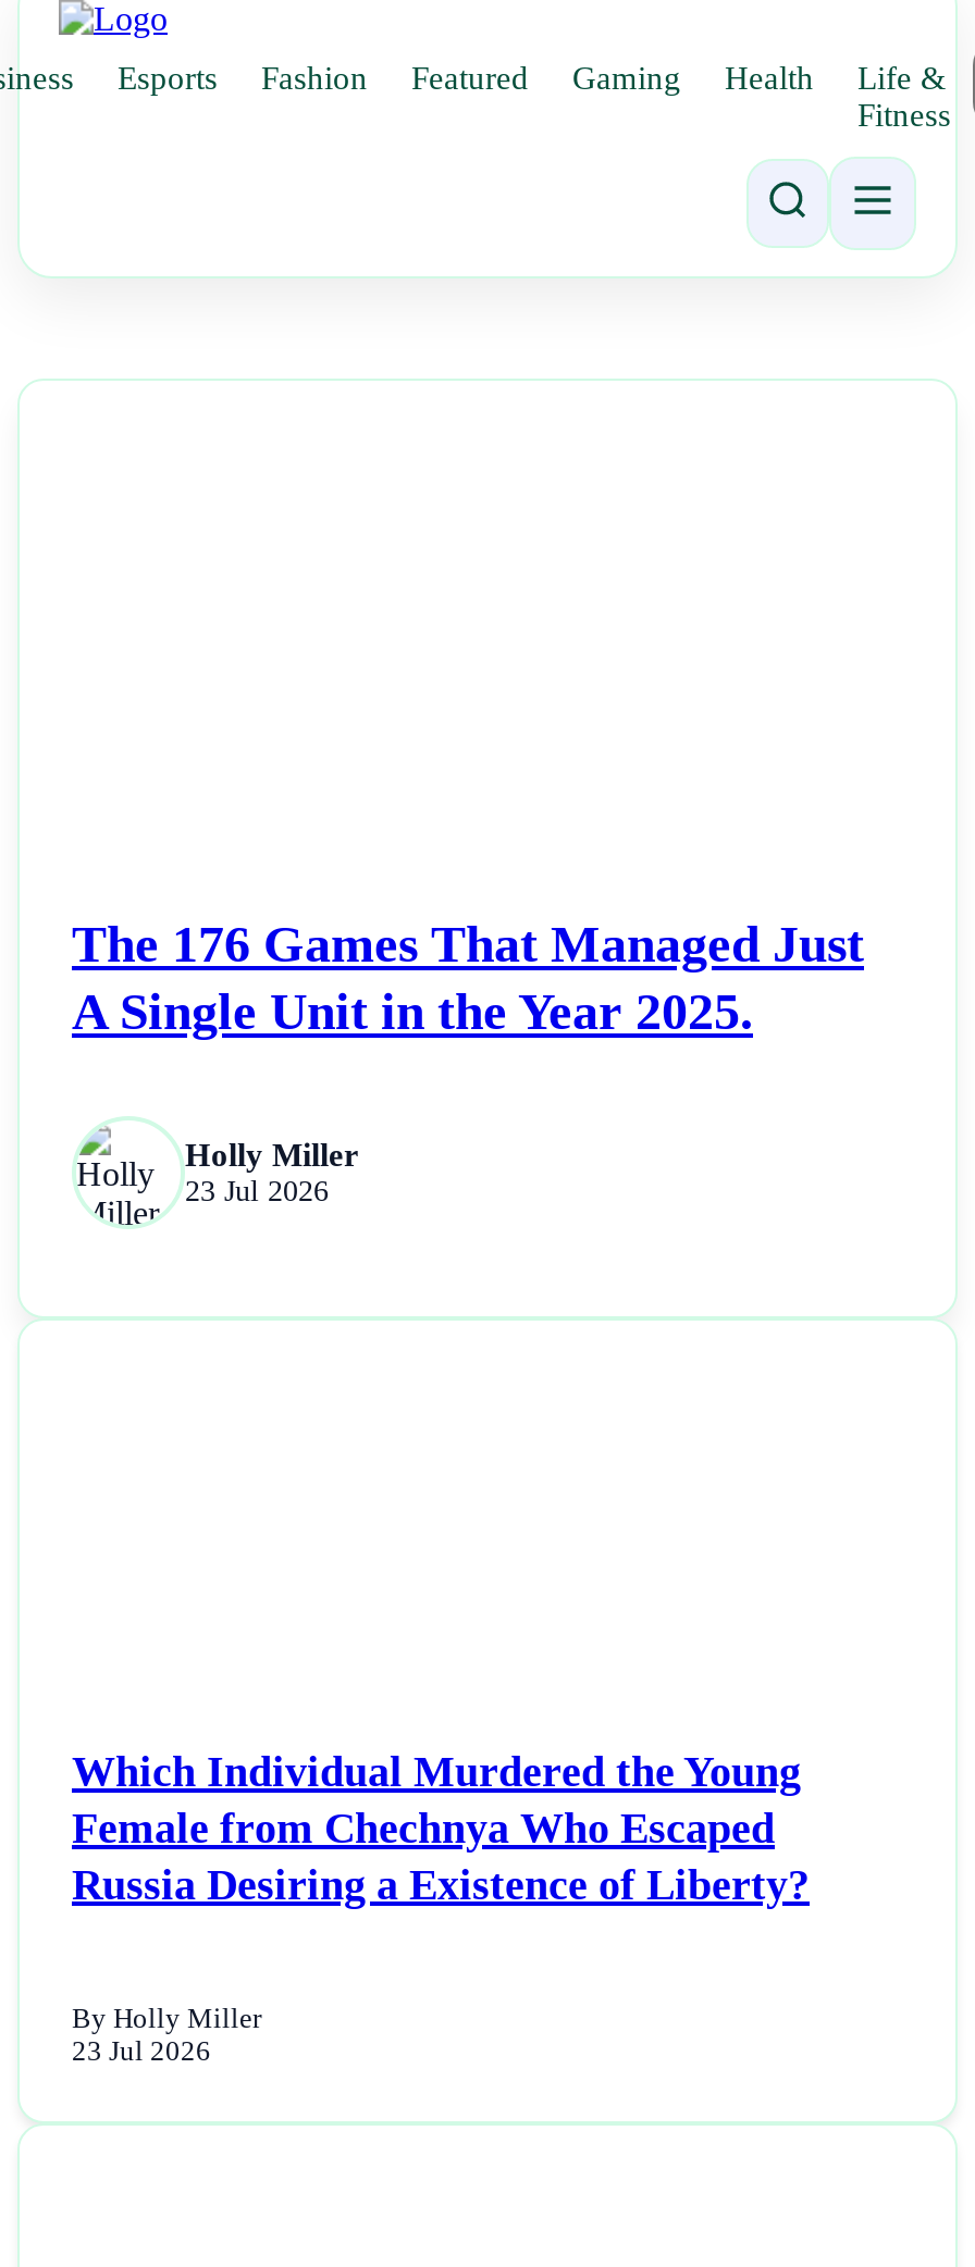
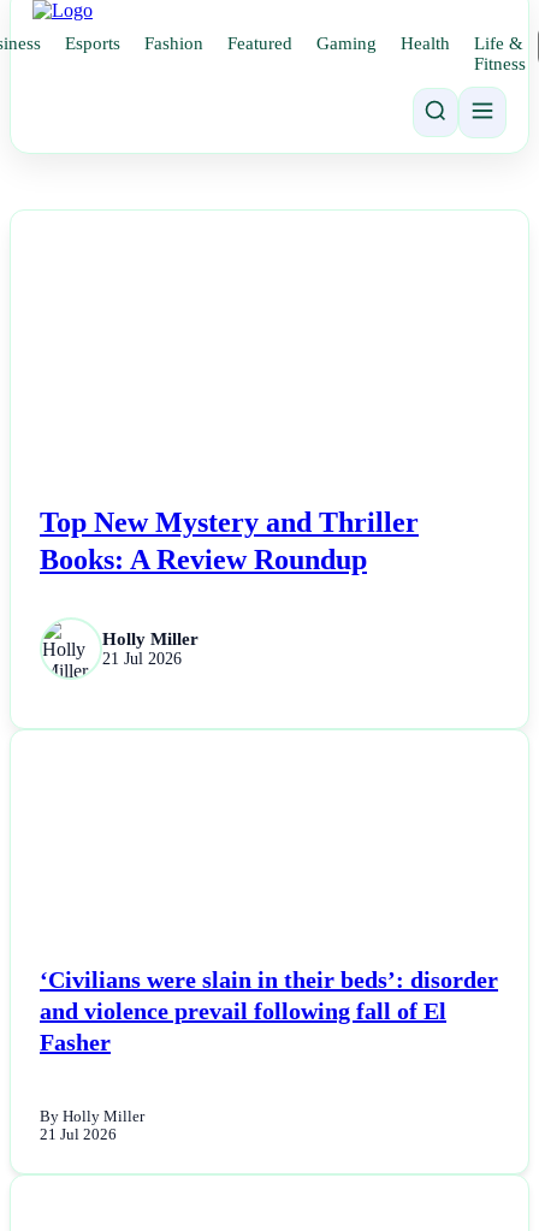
- The 176 Games That Managed Just
- A Single Unit in the Year 2025.
+ Top New Mystery and Thriller
+ Books: A Review Roundup

- 23 Jul 2026
+ 21 Jul 2026

- Which Individual Murdered the Young
- Female from Chechnya Who Escaped
- Russia Desiring a Existence of Liberty?
+ ‘Civilians were slain in their beds’: disorder
+ and violence prevail following fall of El
+ Fasher

- 23 Jul 2026
+ 21 Jul 2026
